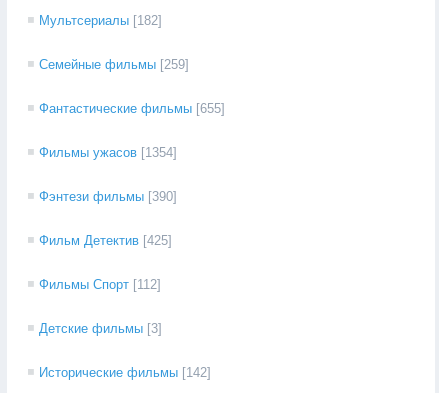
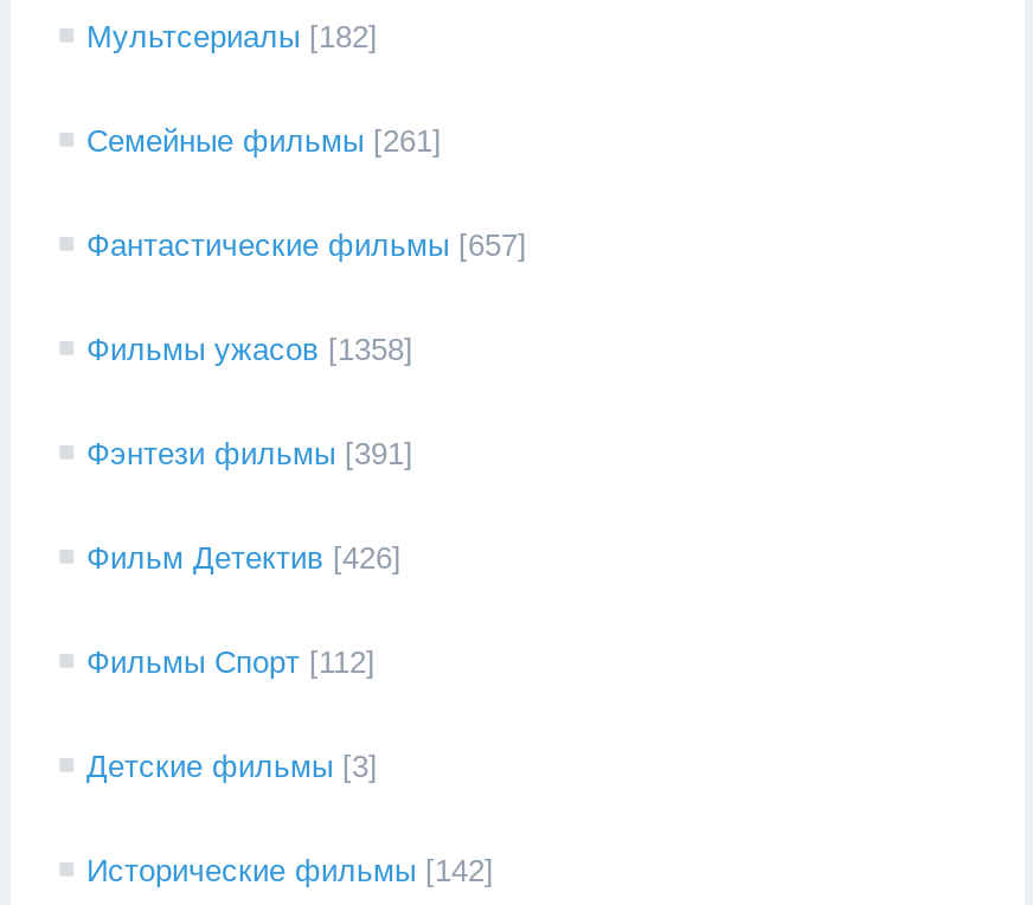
- Семейные фильмы [259]
+ Семейные фильмы [261]

- Фантастические фильмы [655]
+ Фантастические фильмы [657]

- Фильмы ужасов [1354]
+ Фильмы ужасов [1358]

- Фэнтези фильмы [390]
+ Фэнтези фильмы [391]

- Фильм Детектив [425]
+ Фильм Детектив [426]
